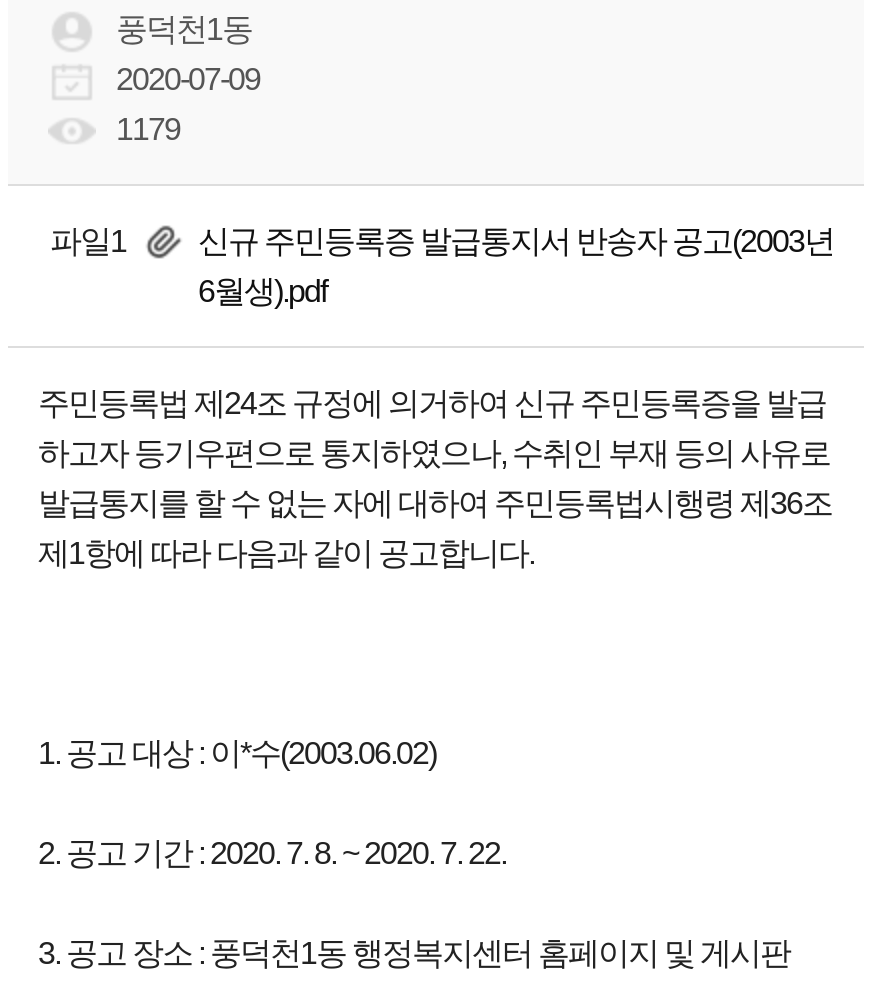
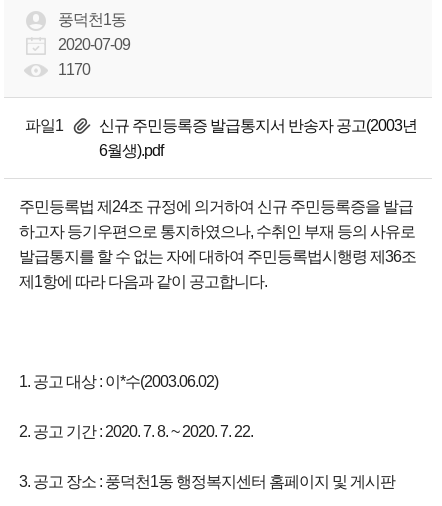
- 1179
+ 1170
